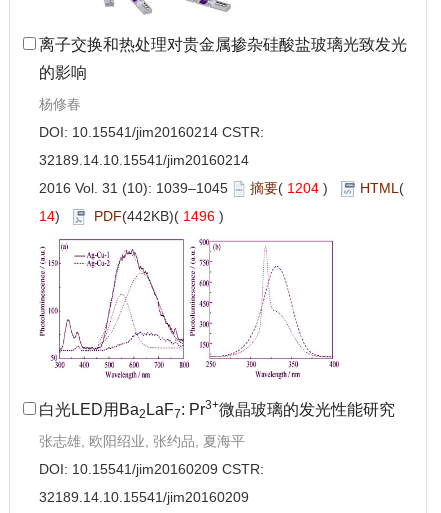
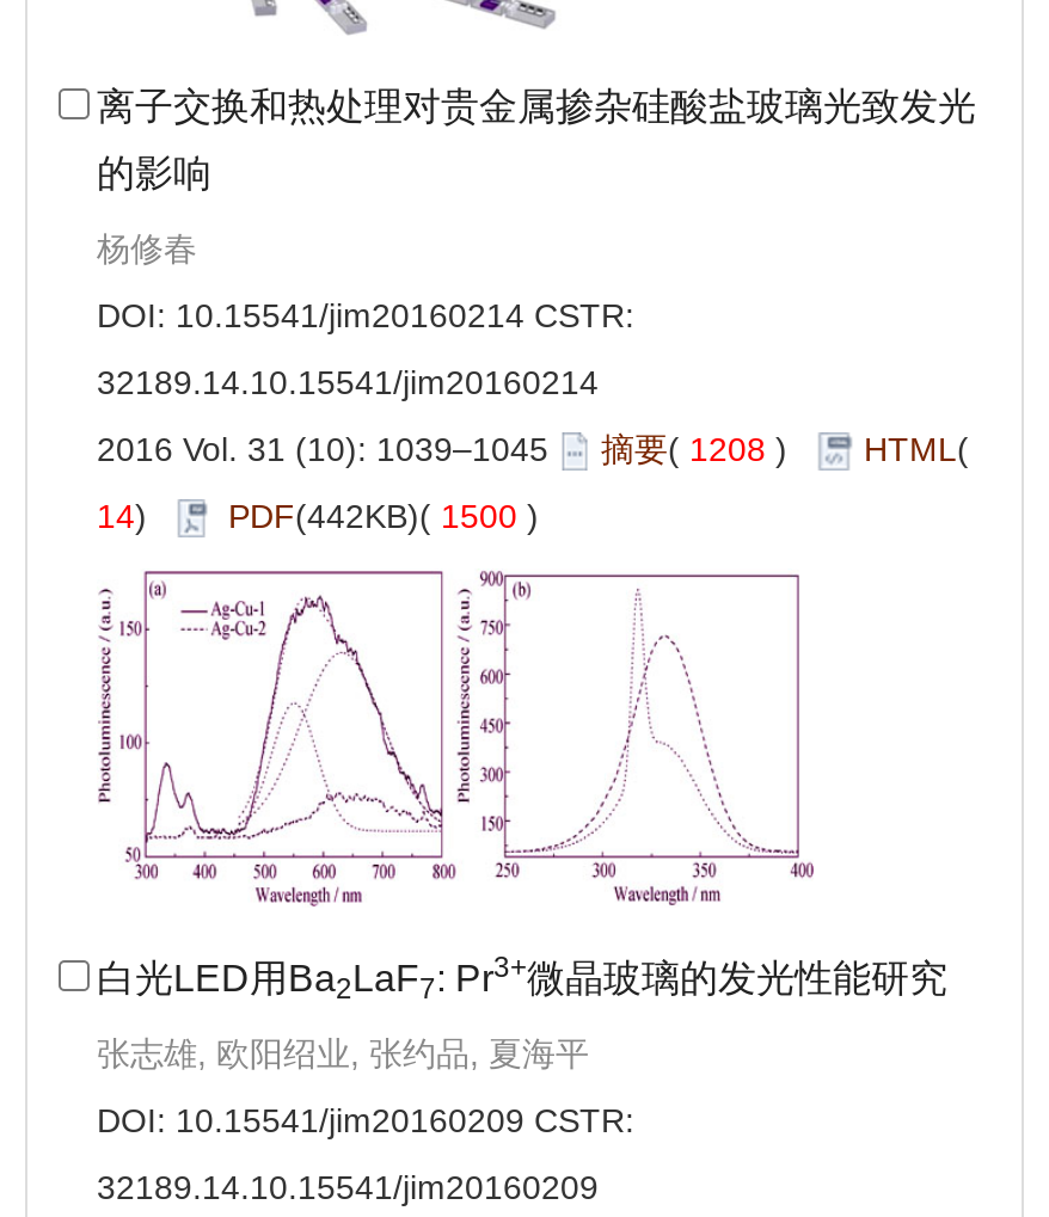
- 2016 Vol. 31 (10): 1039–1045 摘要(1204) HTML(
+ 2016 Vol. 31 (10): 1039–1045 摘要(1208) HTML(

- 14) PDF(442KB)(1496)
+ 14) PDF(442KB)(1500)
